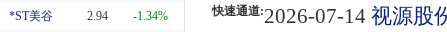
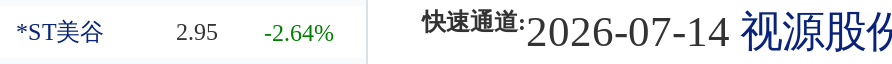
- 2.94
+ 2.95

- -1.34%
+ -2.64%
